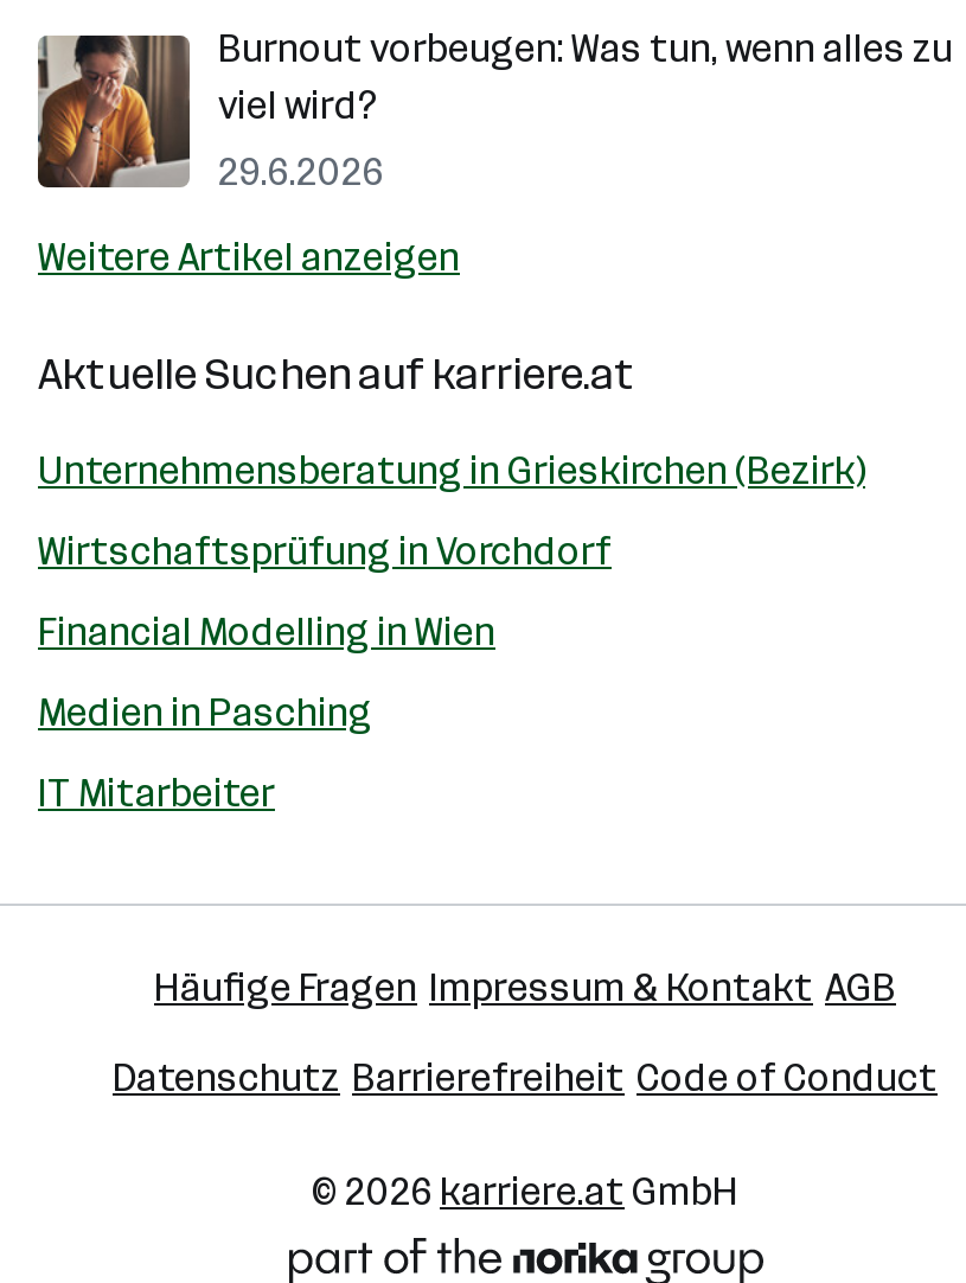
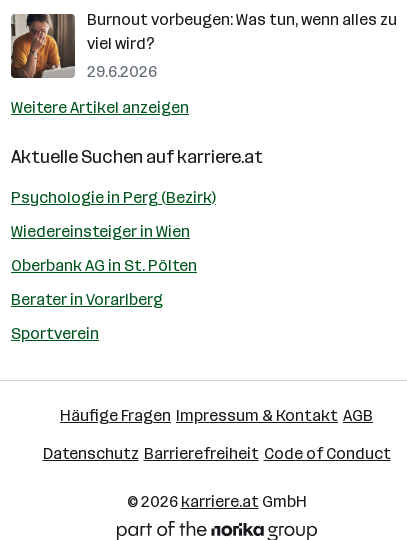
- Unternehmensberatung in Grieskirchen (Bezirk)
+ Psychologie in Perg (Bezirk)

- Wirtschaftsprüfung in Vorchdorf
+ Wiedereinsteiger in Wien

- Financial Modelling in Wien
+ Oberbank AG in St. Pölten

- Medien in Pasching
+ Berater in Vorarlberg

- IT Mitarbeiter
+ Sportverein
